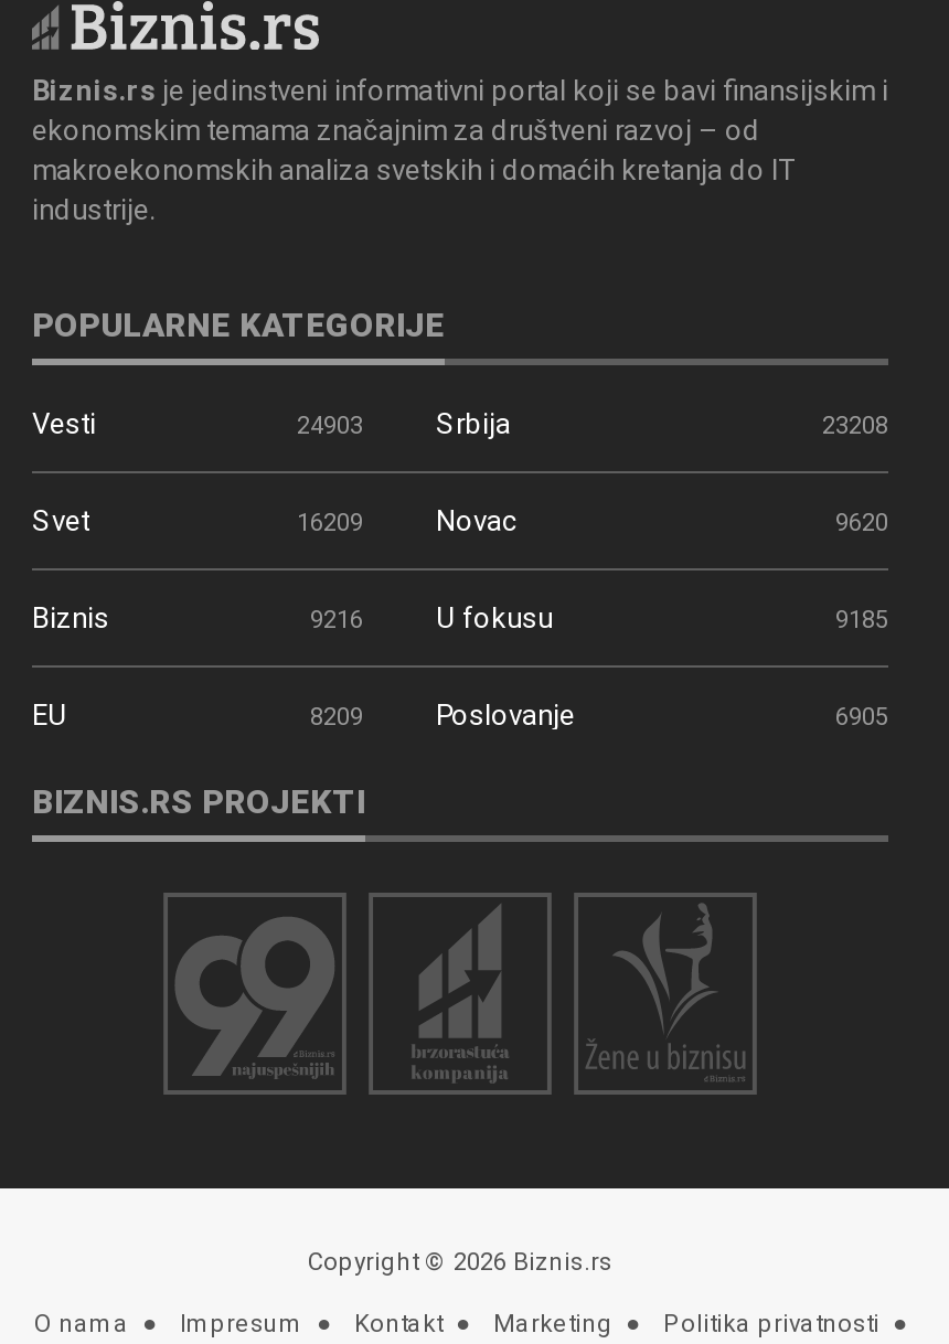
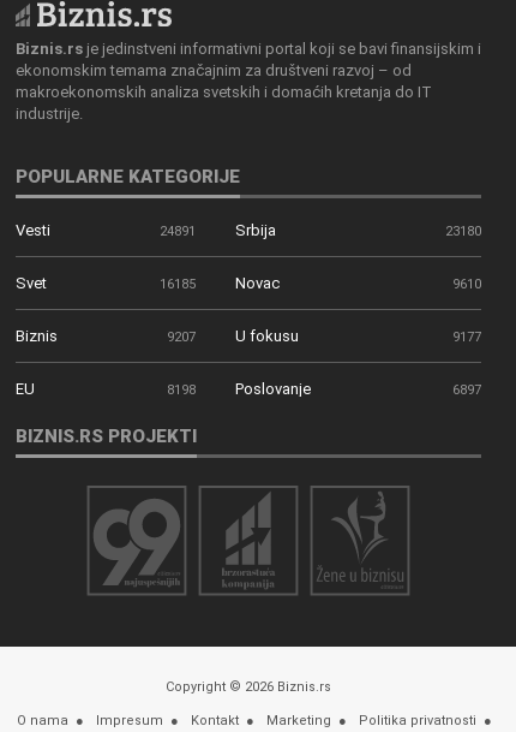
- 24903
+ 24891

- 23208
+ 23180

- 16209
+ 16185

- 9620
+ 9610

- 9216
+ 9207

- 9185
+ 9177

- 8209
+ 8198

- 6905
+ 6897
